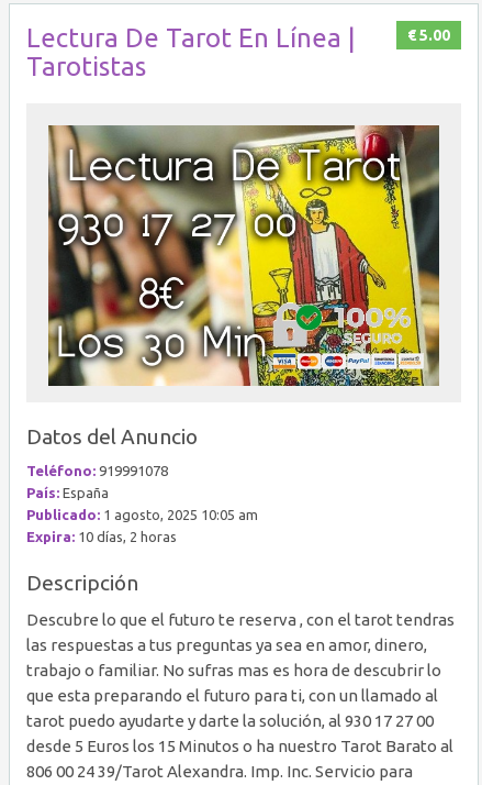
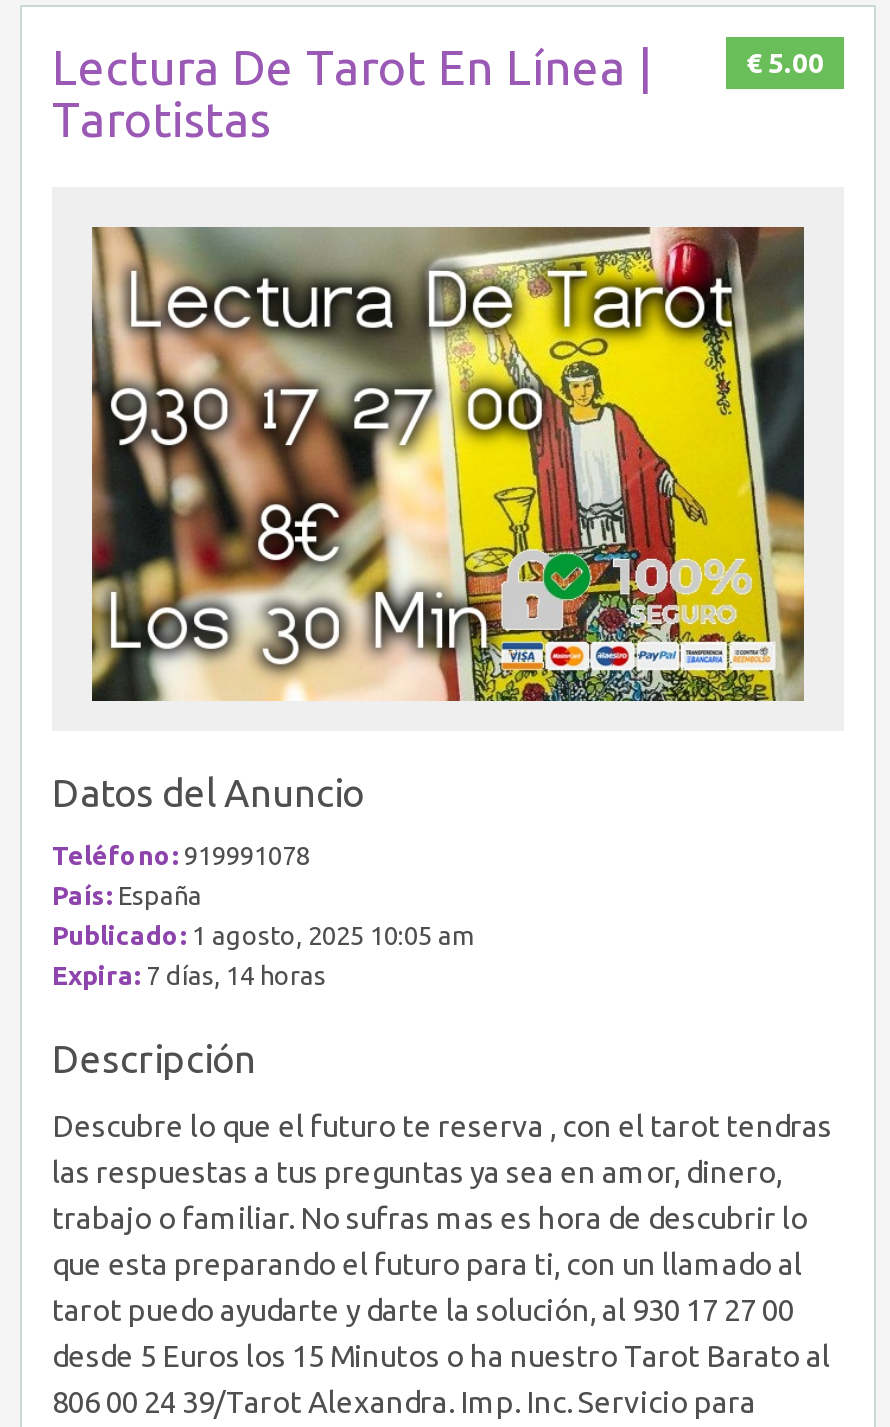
- Expira: 10 días, 2 horas
+ Expira: 7 días, 14 horas
